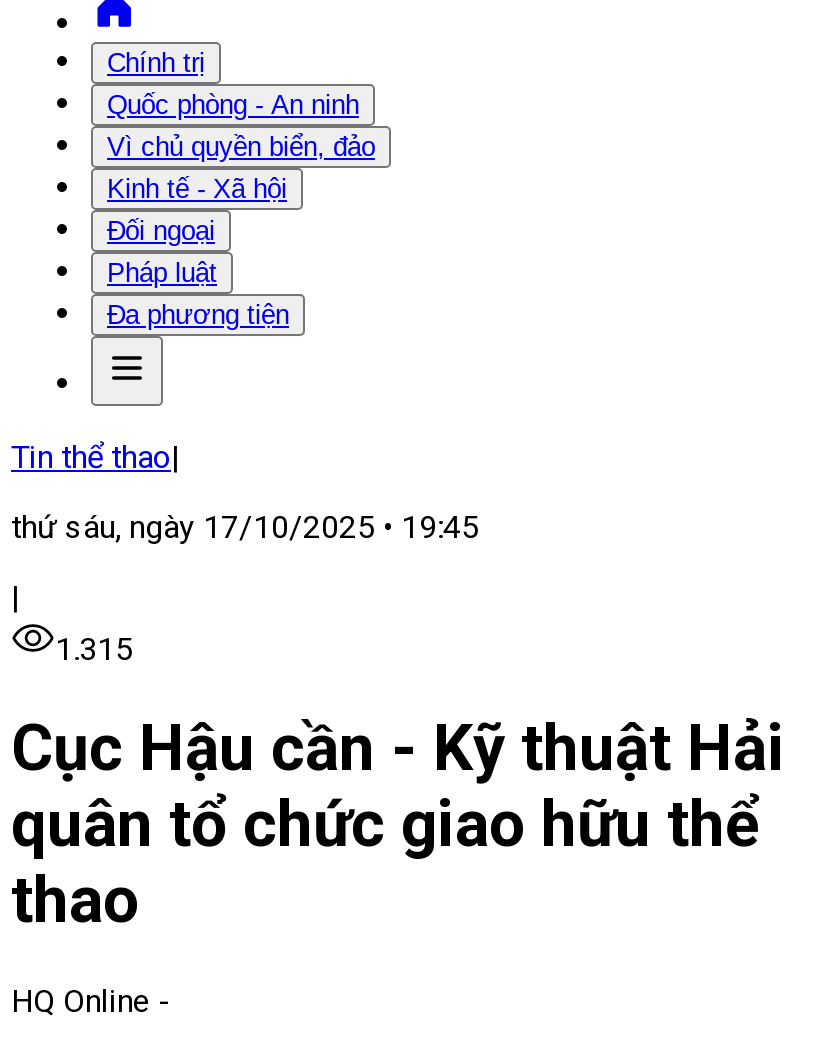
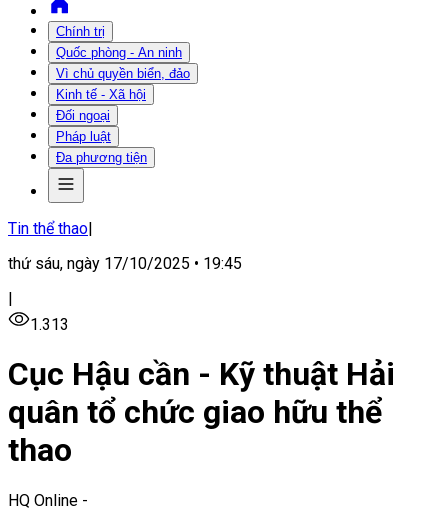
- 1.315
+ 1.313
